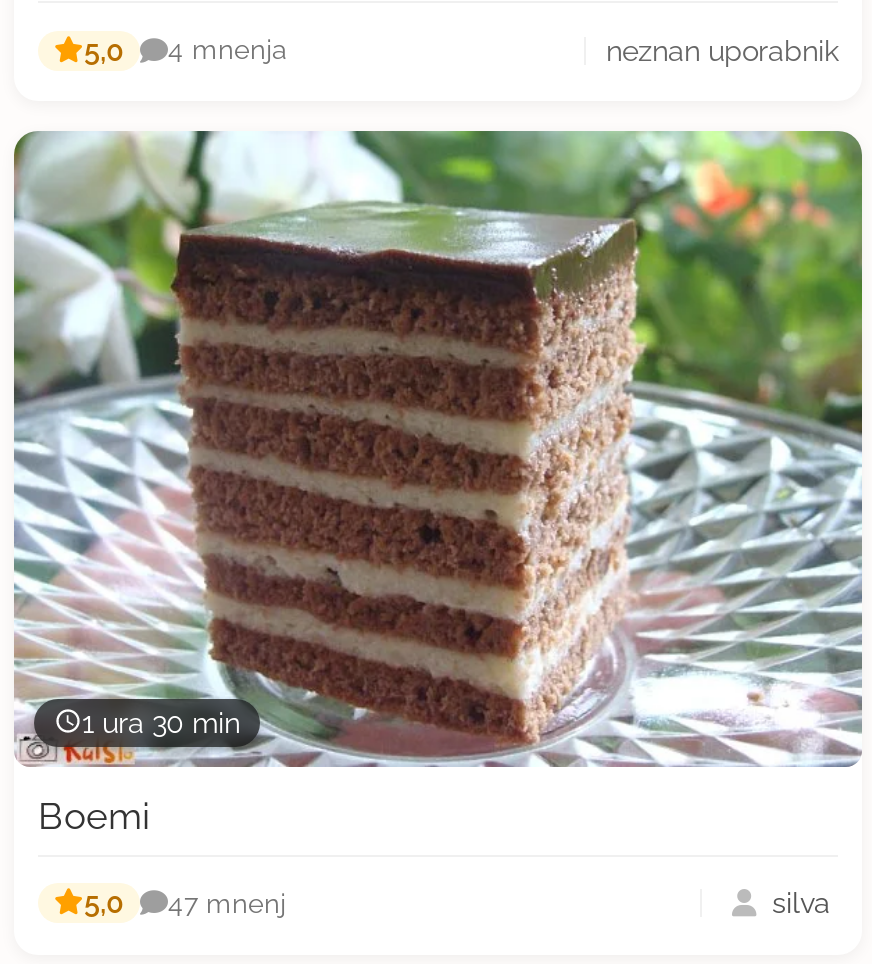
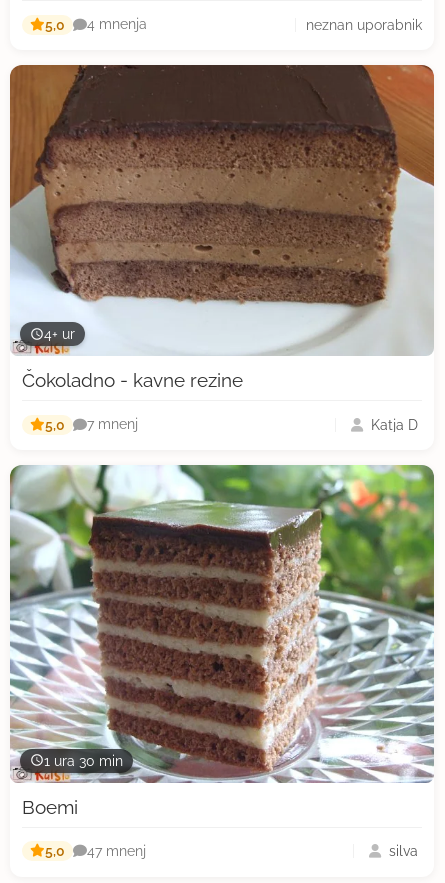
+ [image]
+ 4+ ur
+ Čokoladno - kavne rezine
+ 5,0
+ 7 mnenj
+ Katja D
